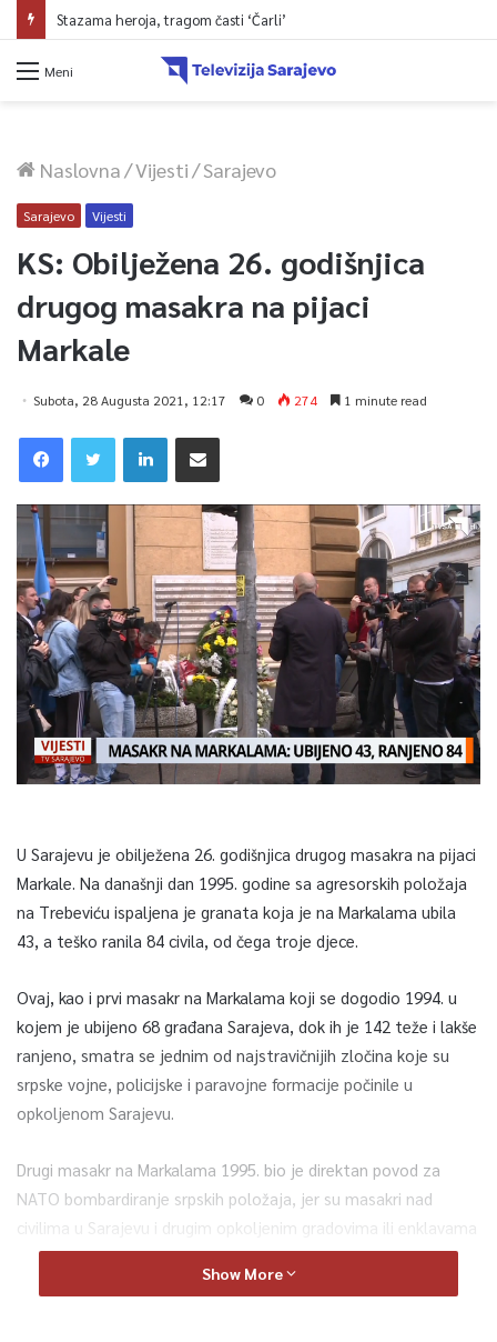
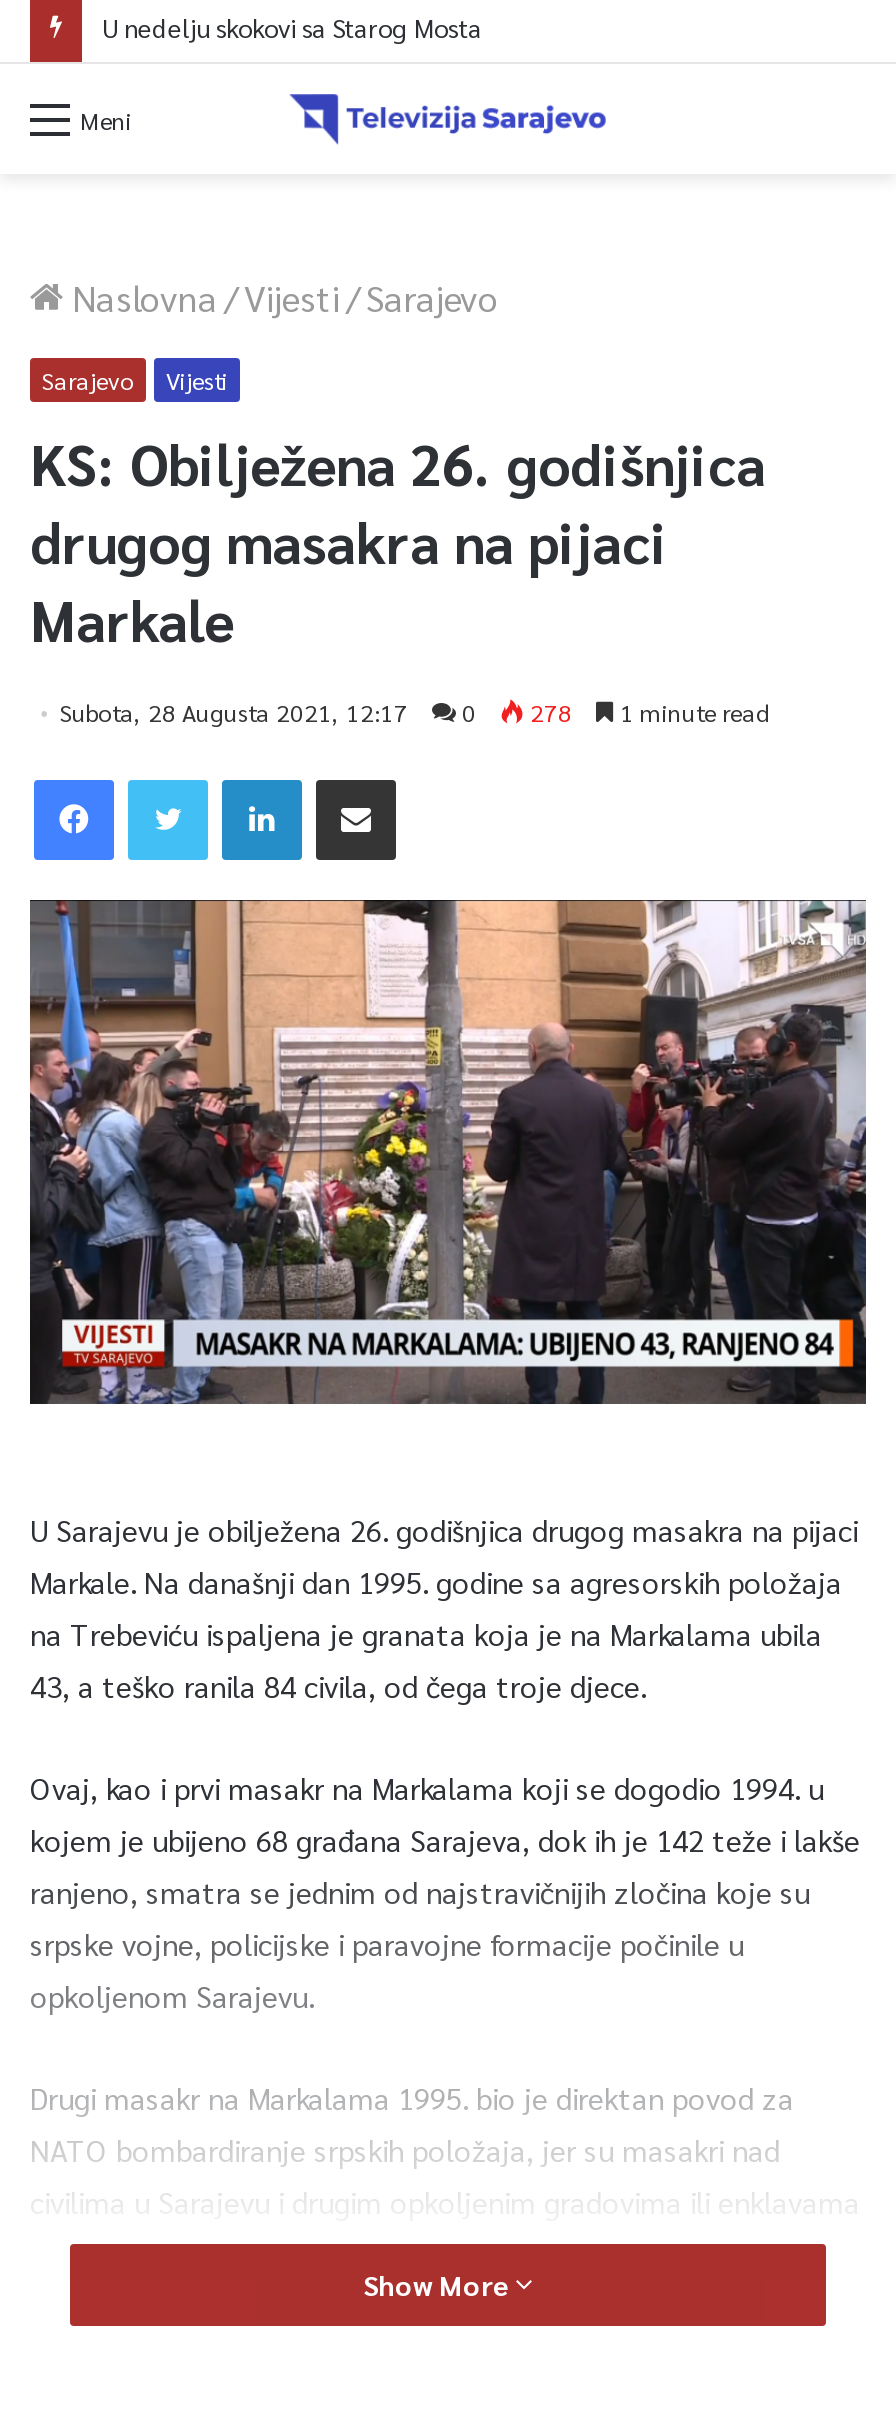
- Stazama heroja, tragom časti ‘Čarli’

- Subota, 28 Augusta 2021, 12:17 0 274 1 minute read
+ Subota, 28 Augusta 2021, 12:17 0 278 1 minute read
